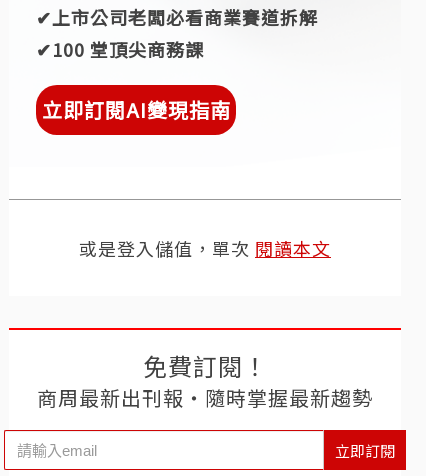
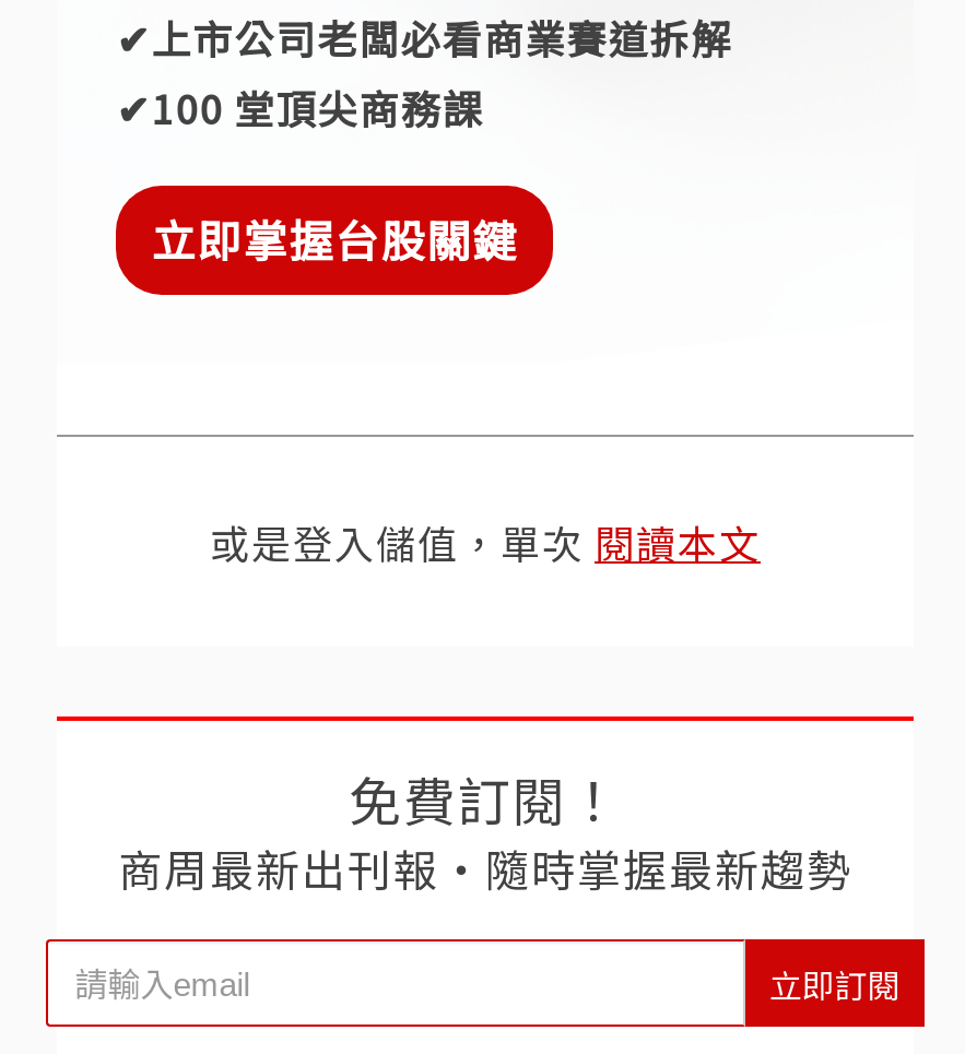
- 立即訂閱AI變現指南
+ 立即掌握台股關鍵
